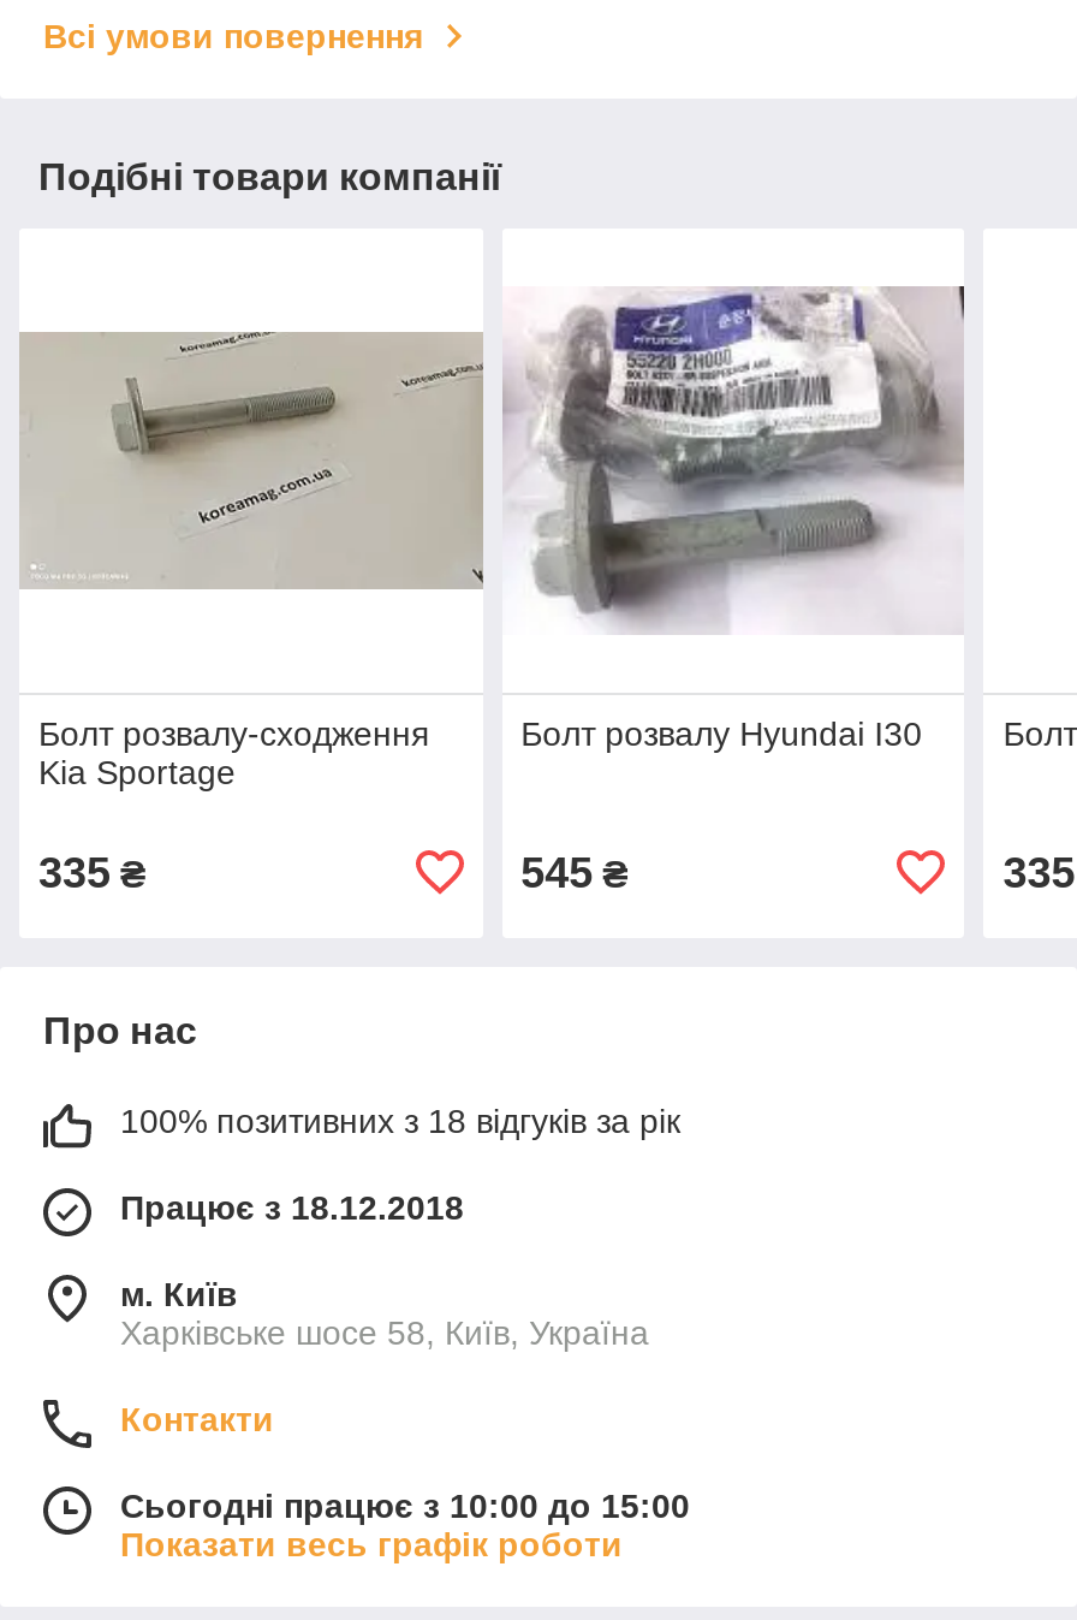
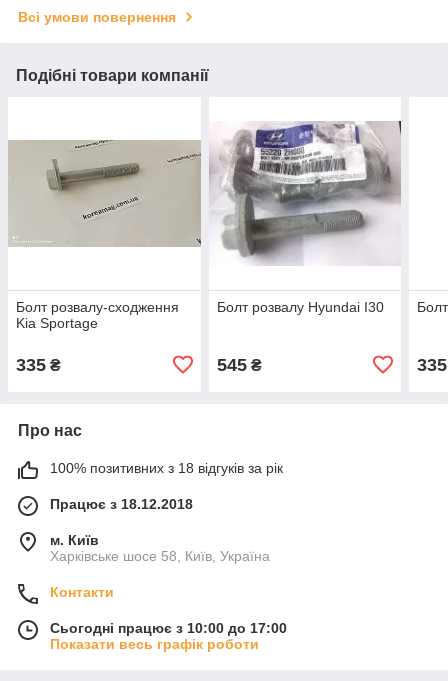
- Сьогодні працює з 10:00 до 15:00
+ Сьогодні працює з 10:00 до 17:00
